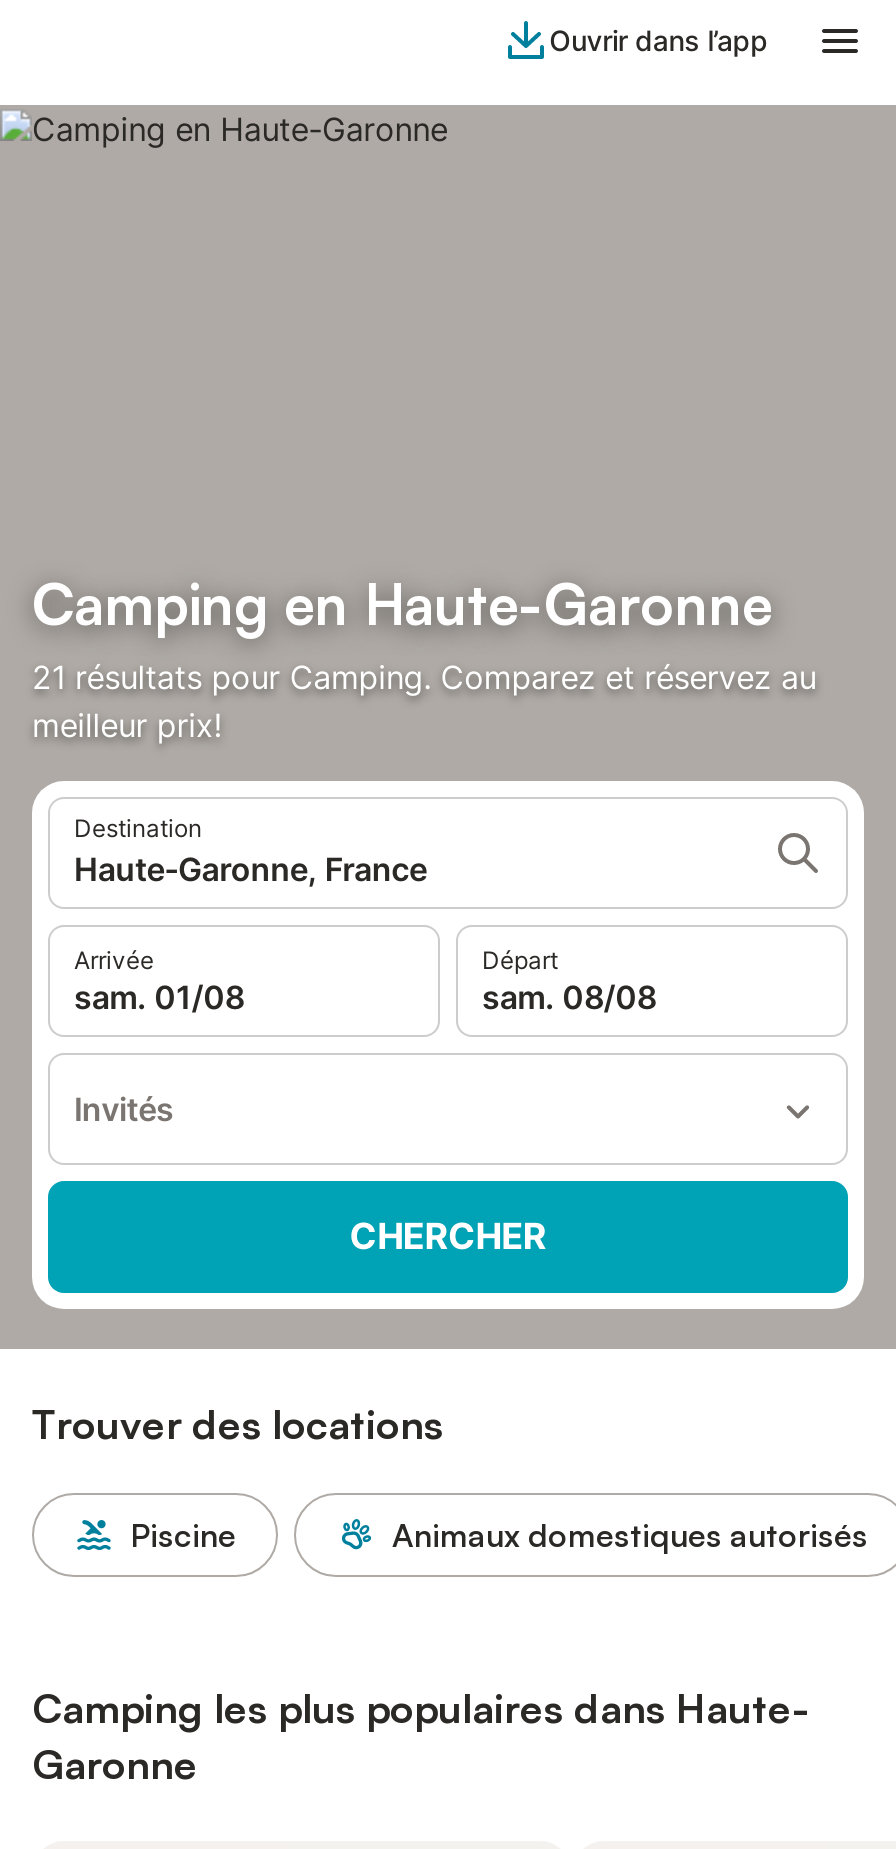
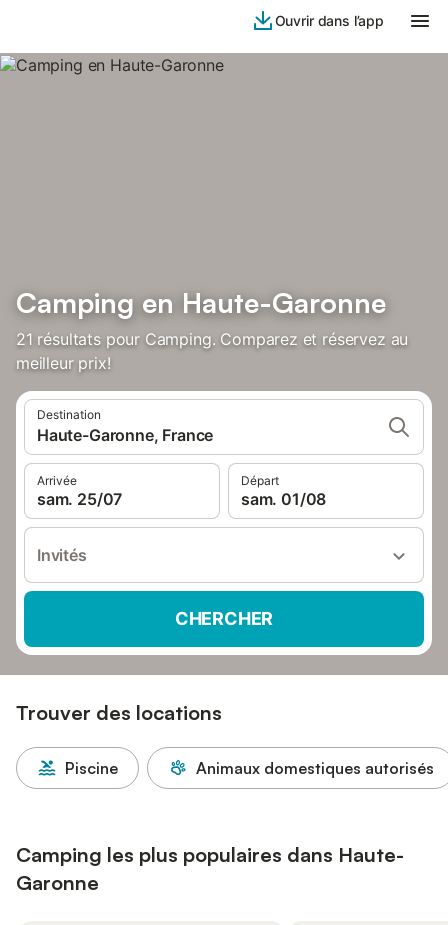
- sam. 01/08
+ sam. 25/07

- sam. 08/08
+ sam. 01/08
